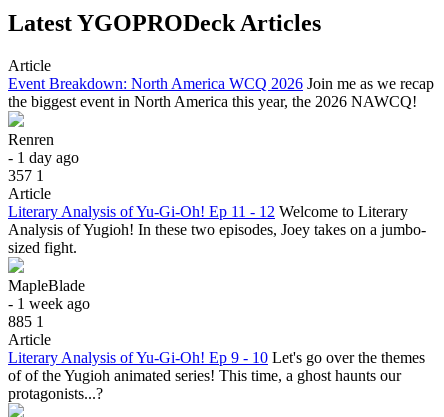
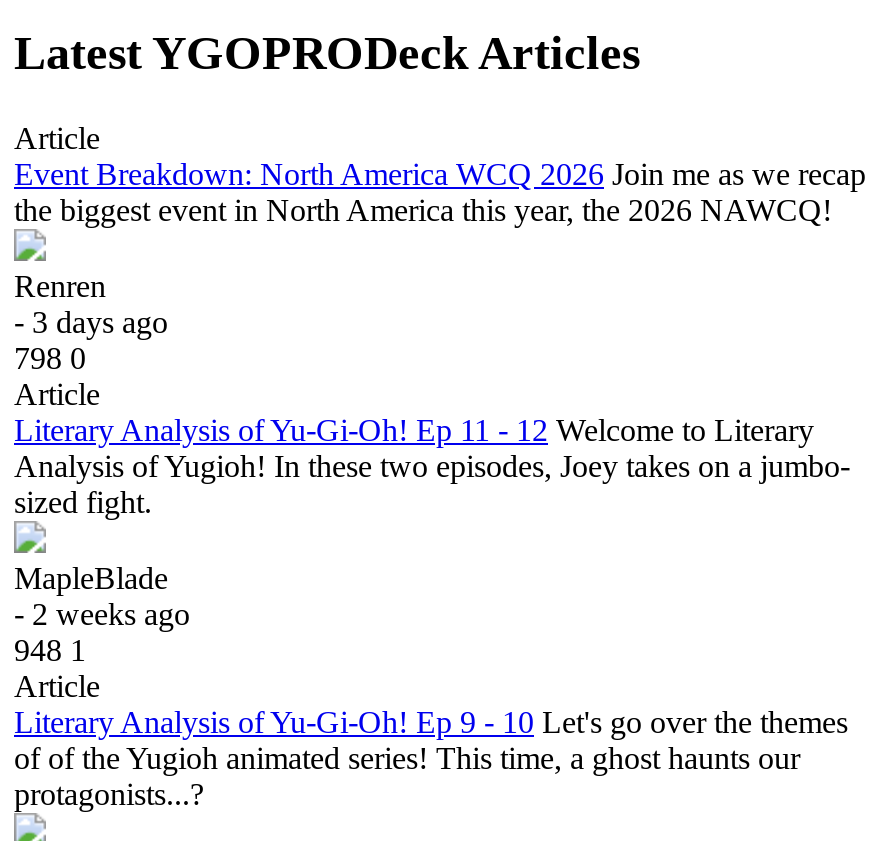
- - 1 day ago
+ - 3 days ago

- 357 1
+ 798 0

- - 1 week ago
+ - 2 weeks ago

- 885 1
+ 948 1
